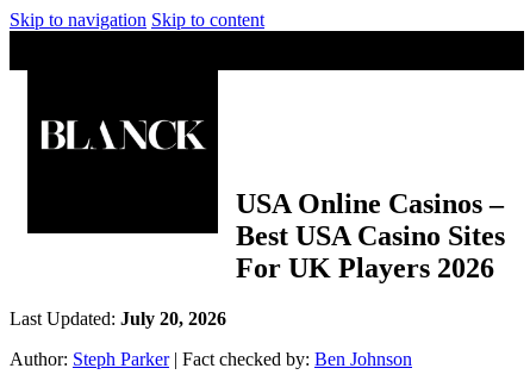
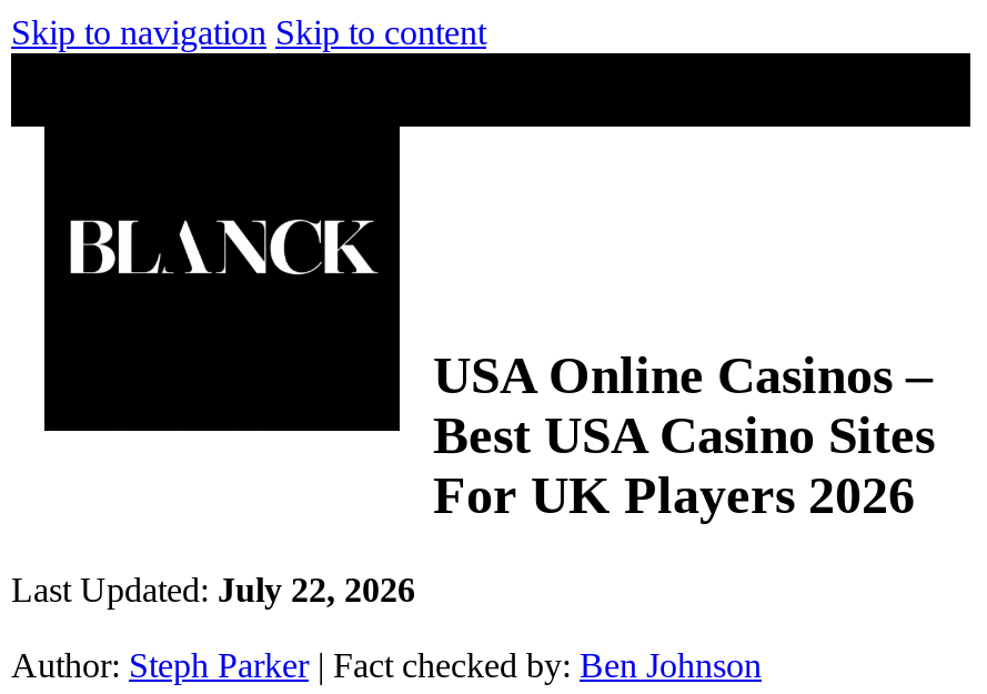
- Last Updated: July 20, 2026
+ Last Updated: July 22, 2026
